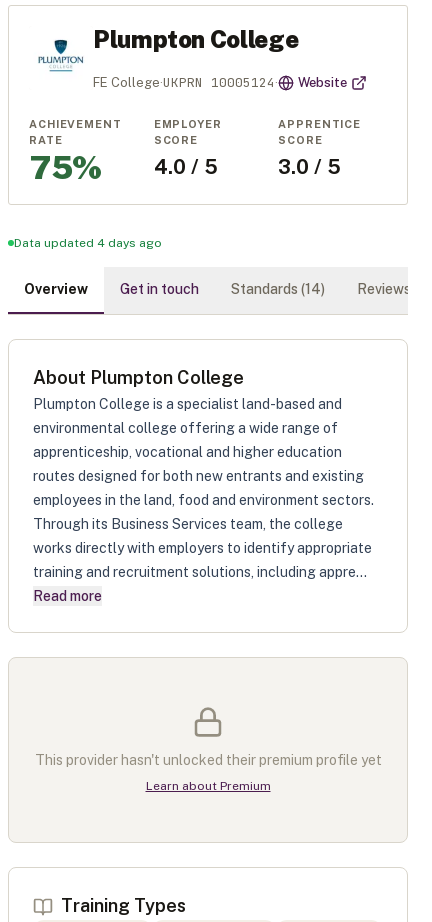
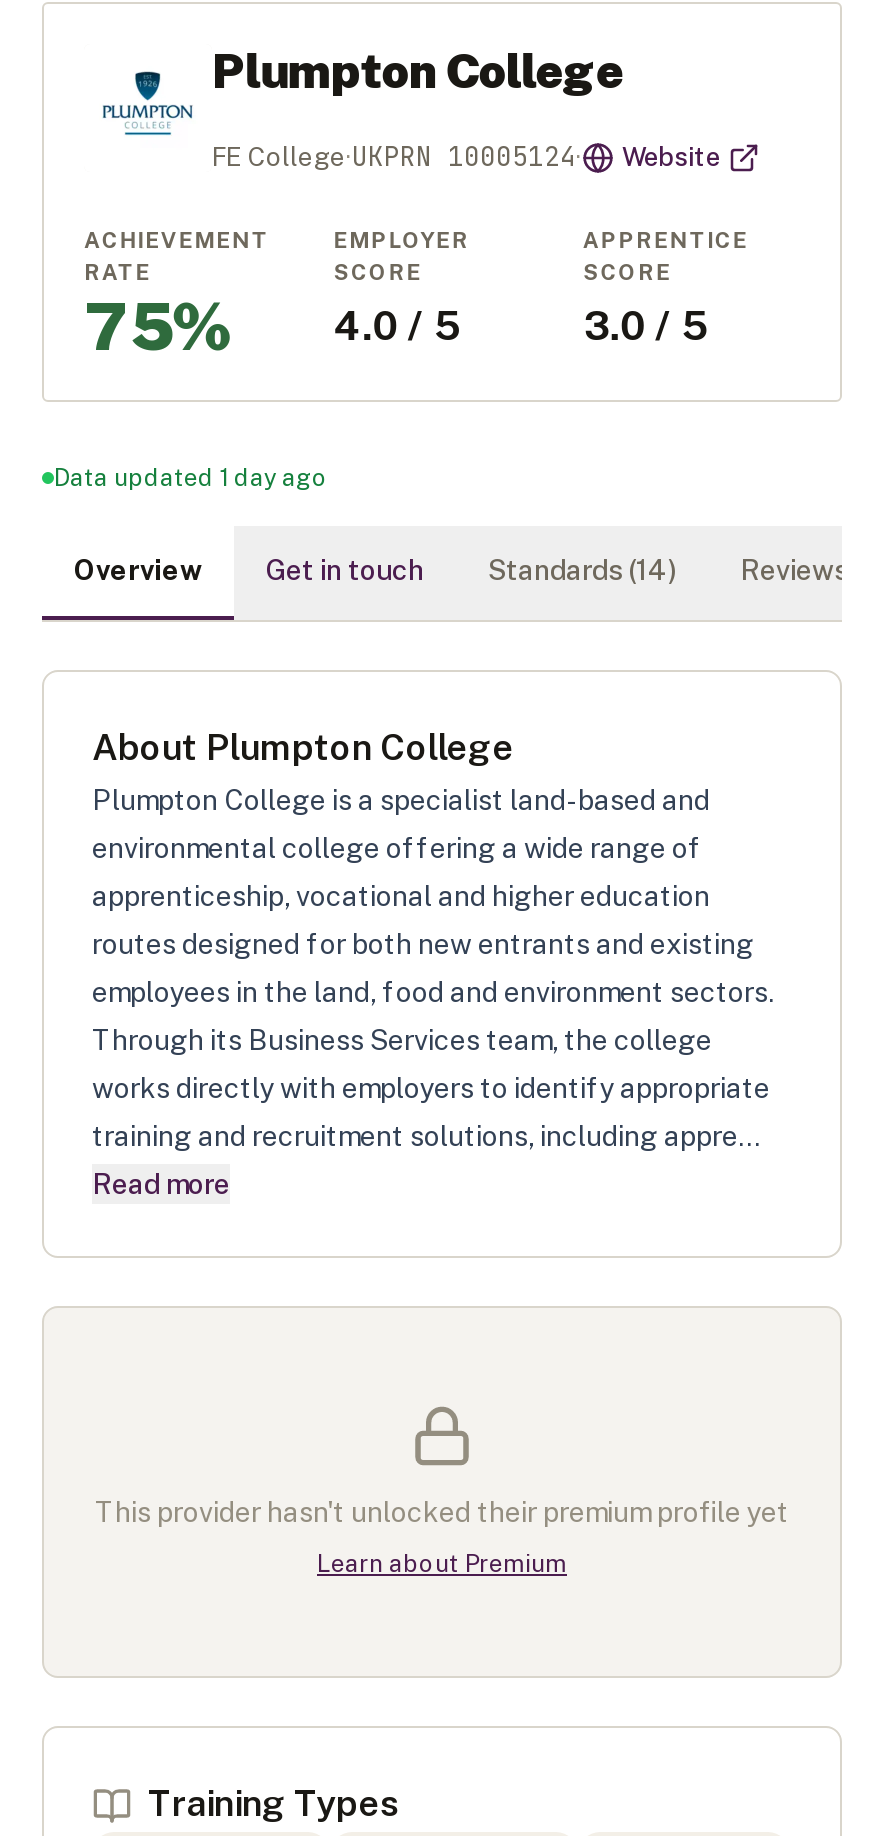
- Data updated 4 days ago
+ Data updated 1 day ago
